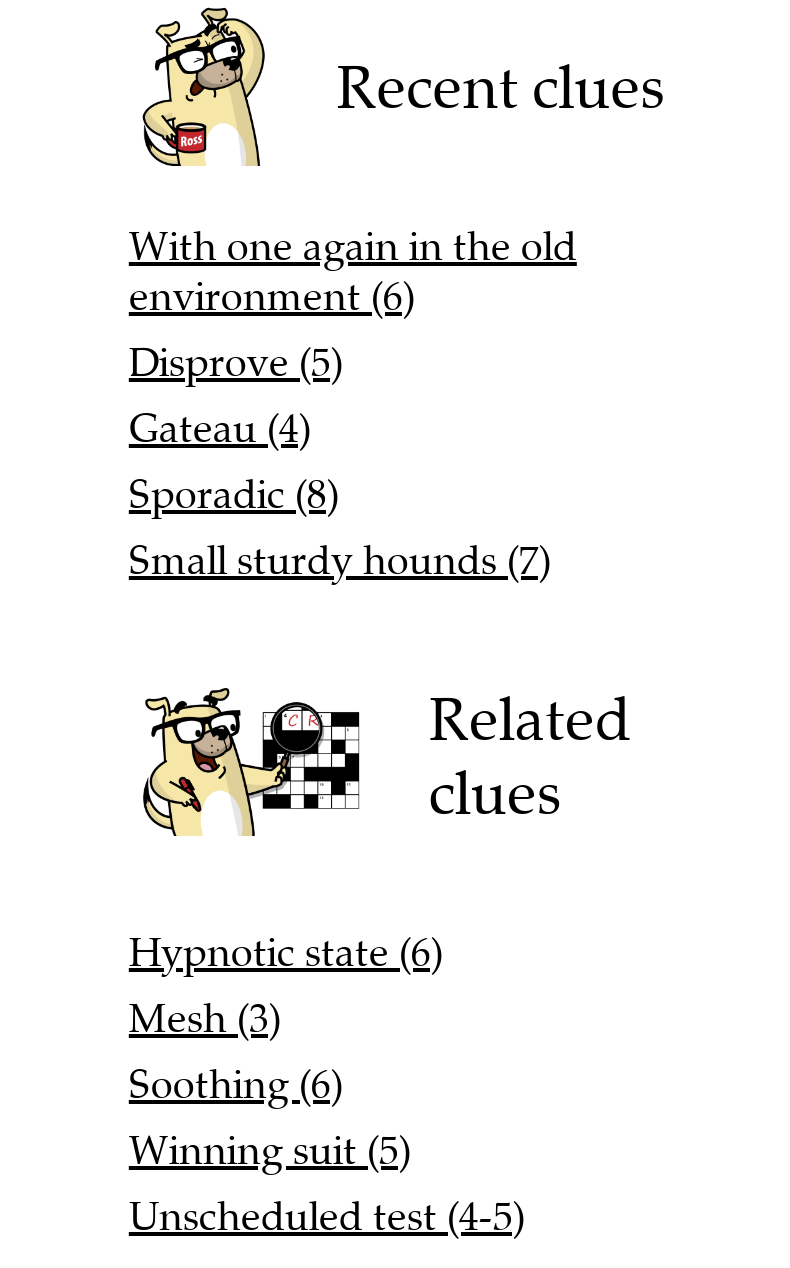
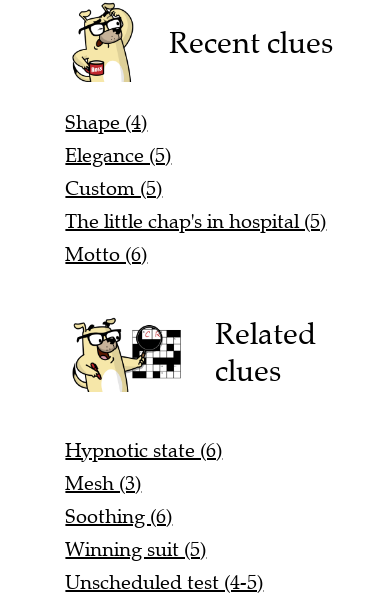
- With one again in the old
- environment (6)
- Disprove (5)
- Gateau (4)
- Sporadic (8)
- Small sturdy hounds (7)
+ Shape (4)
+ Elegance (5)
+ Custom (5)
+ The little chap's in hospital (5)
+ Motto (6)
